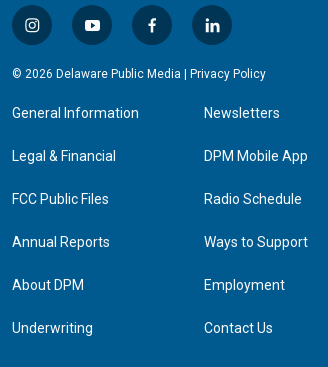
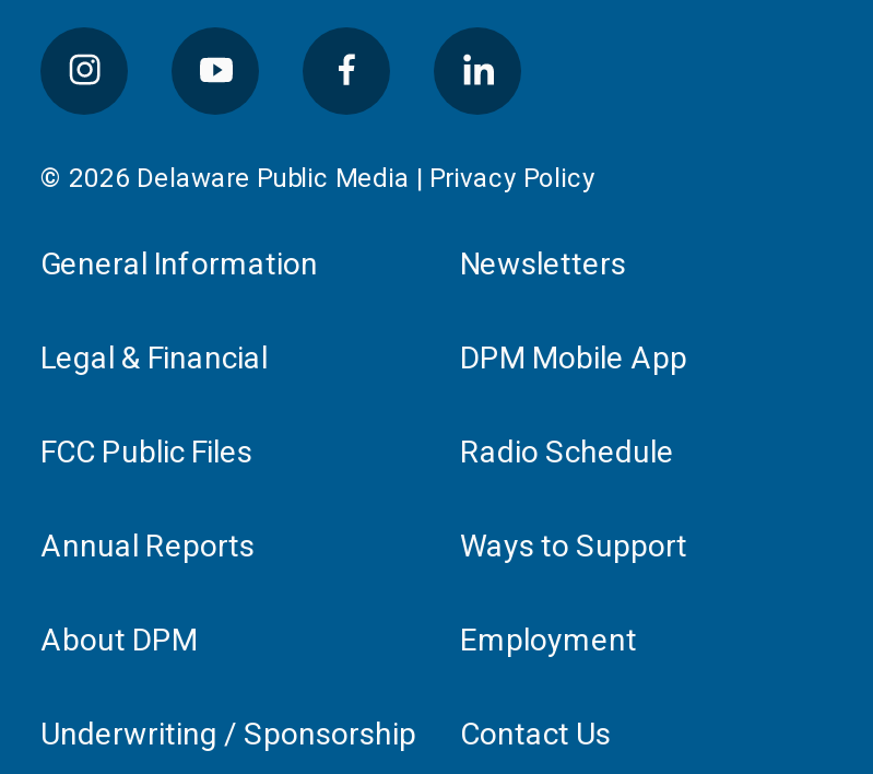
- Underwriting
+ Underwriting / Sponsorship
